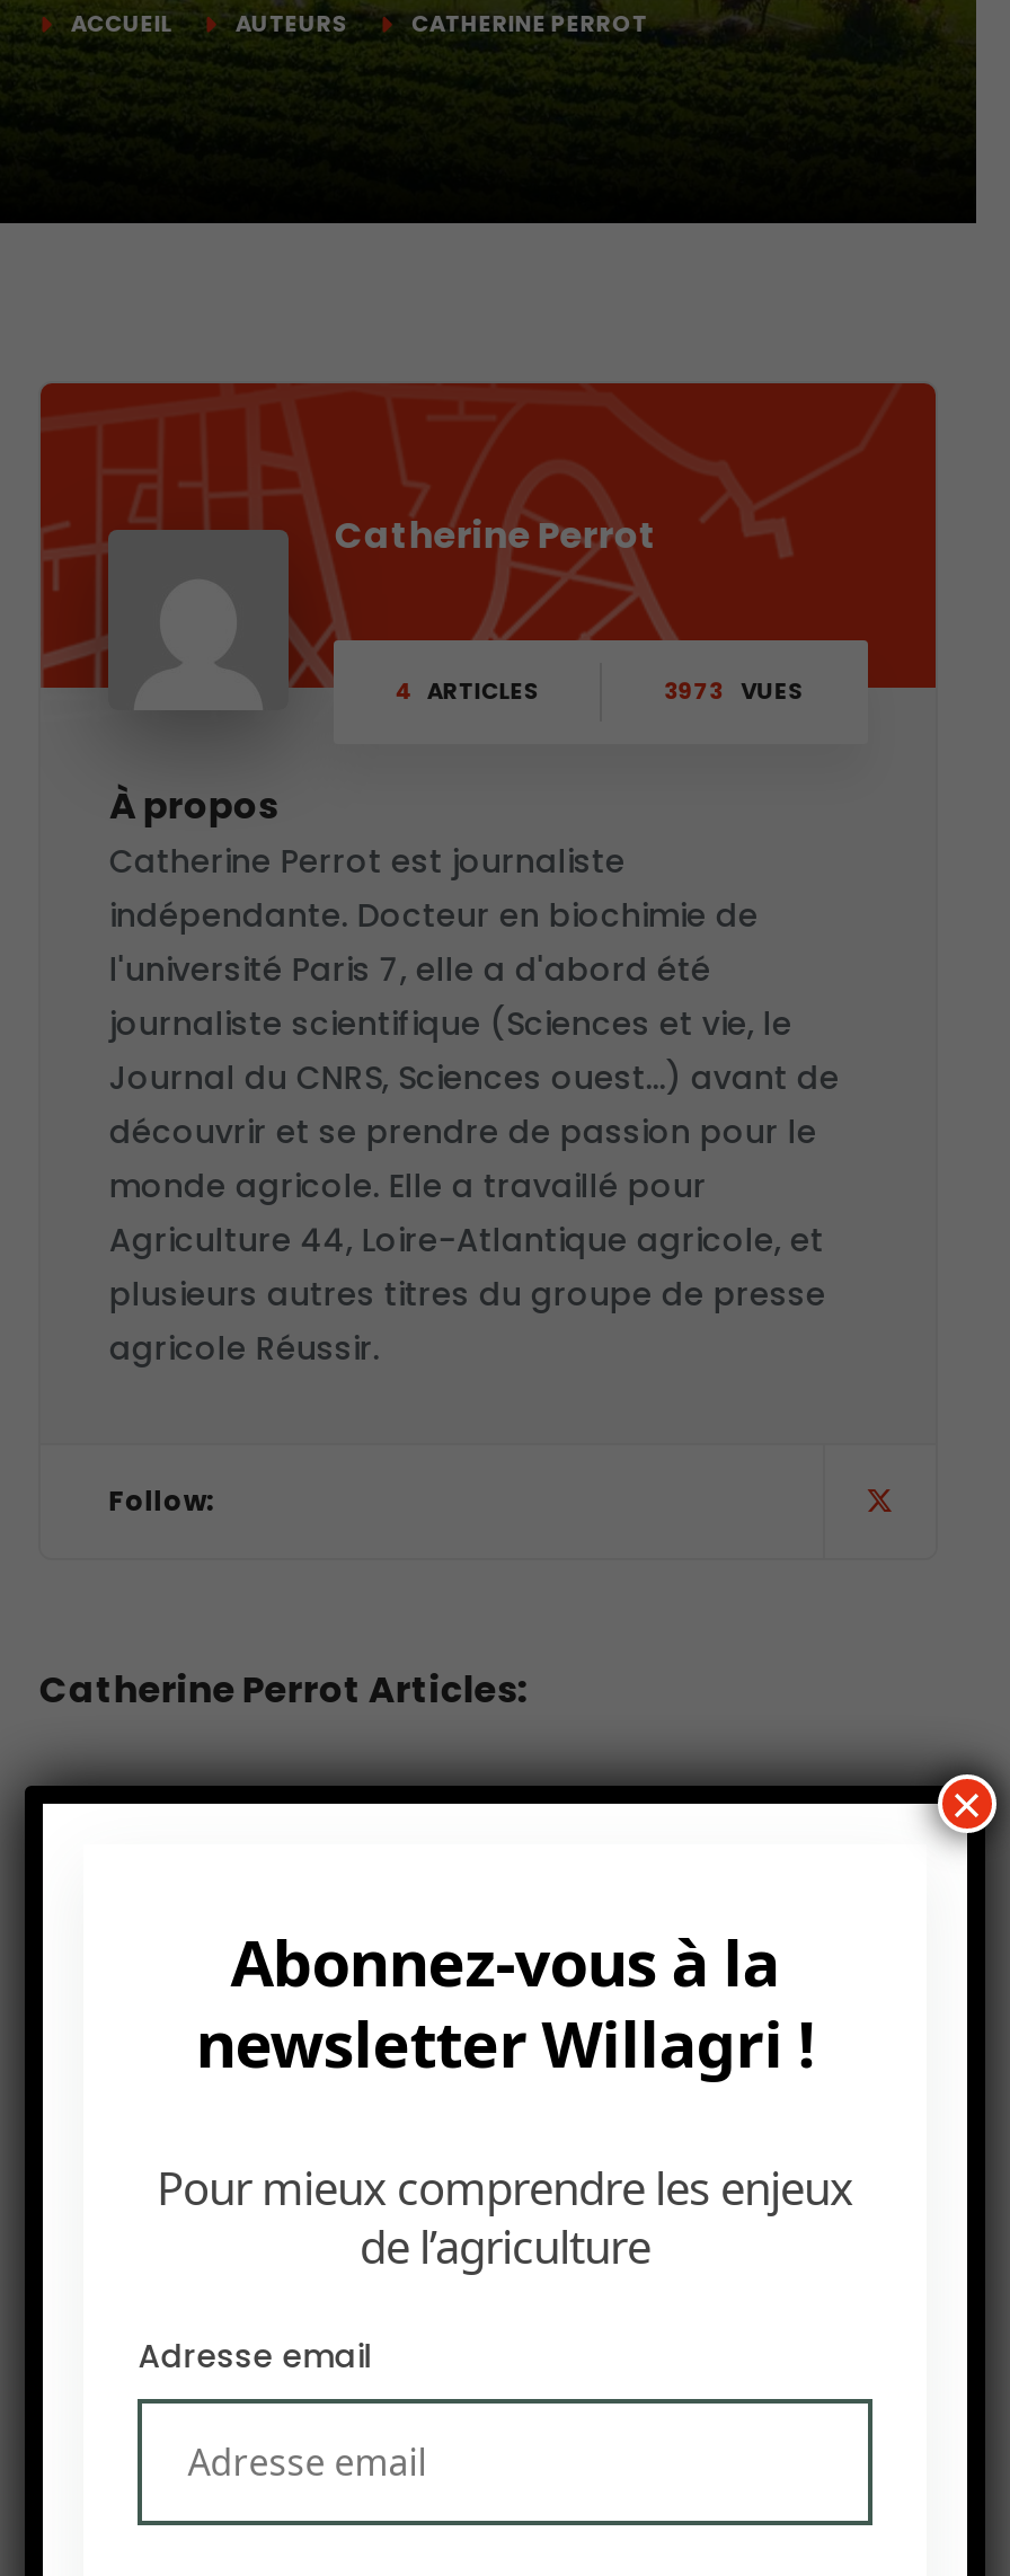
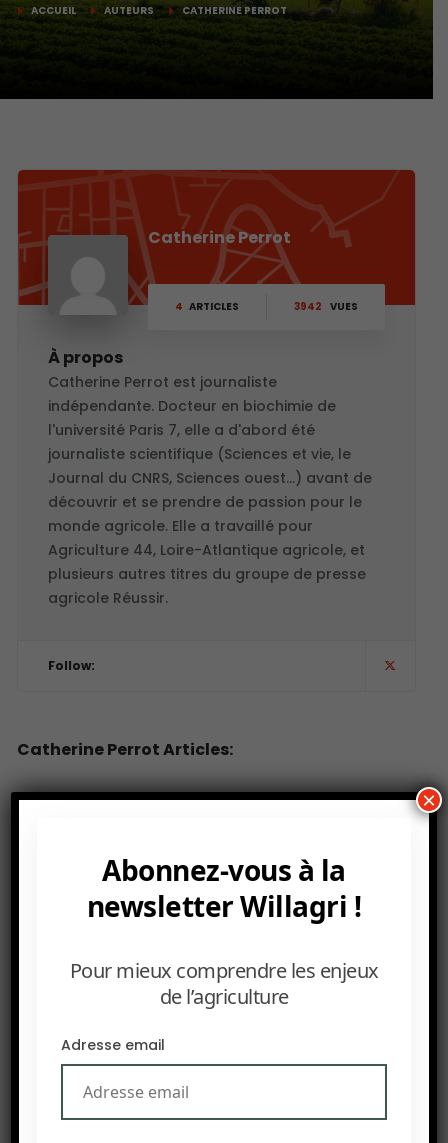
- 3973 VUES
+ 3942 VUES
